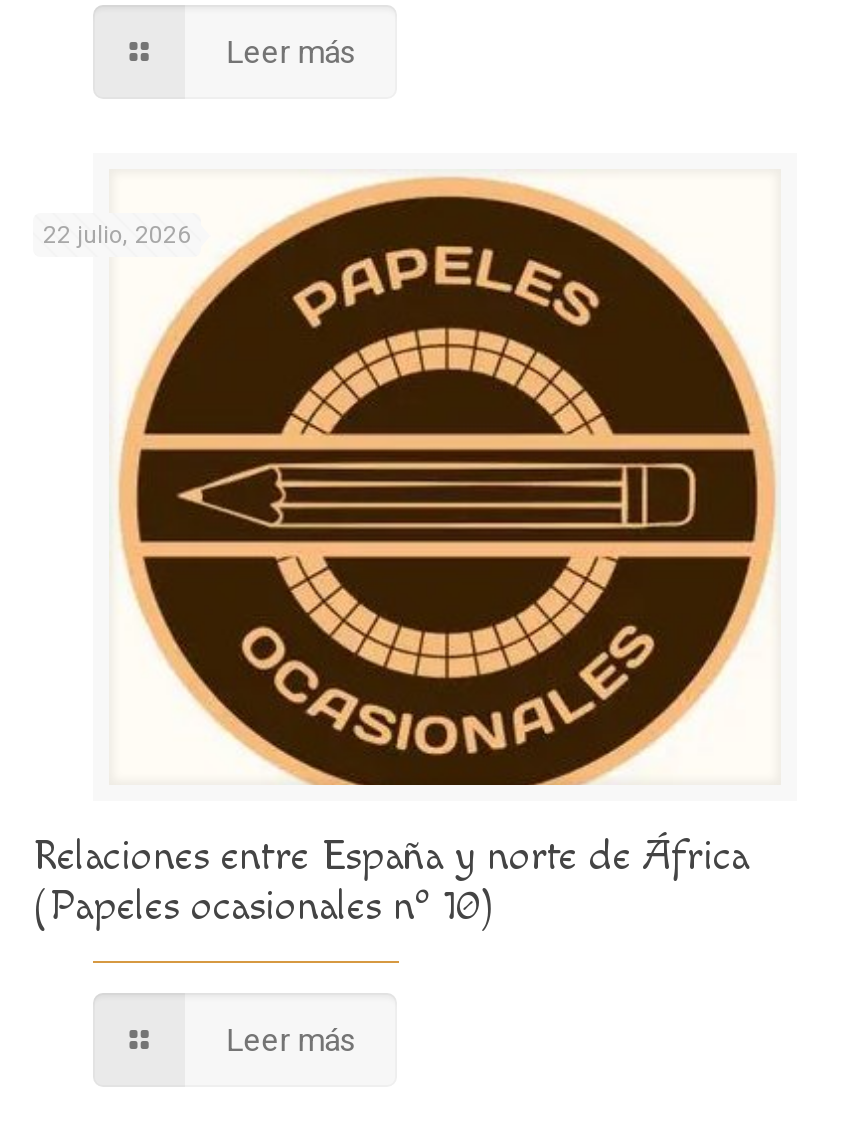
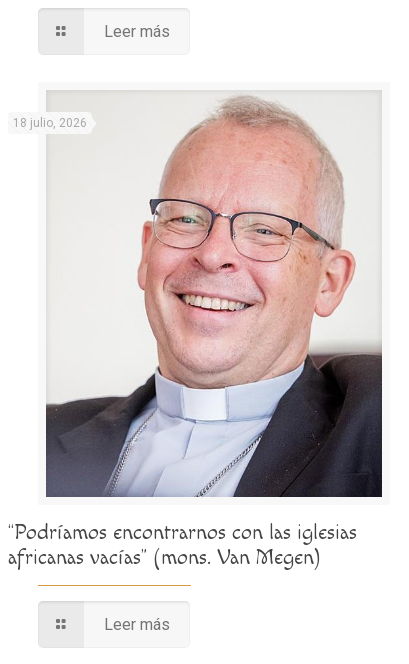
- [image]
- 22 julio, 2026
+ [image]
+ 18 julio, 2026

- Relaciones entre España y norte de África
- (Papeles ocasionales nº 10)
+ “Podríamos encontrarnos con las iglesias
+ africanas vacías” (mons. Van Megen)
